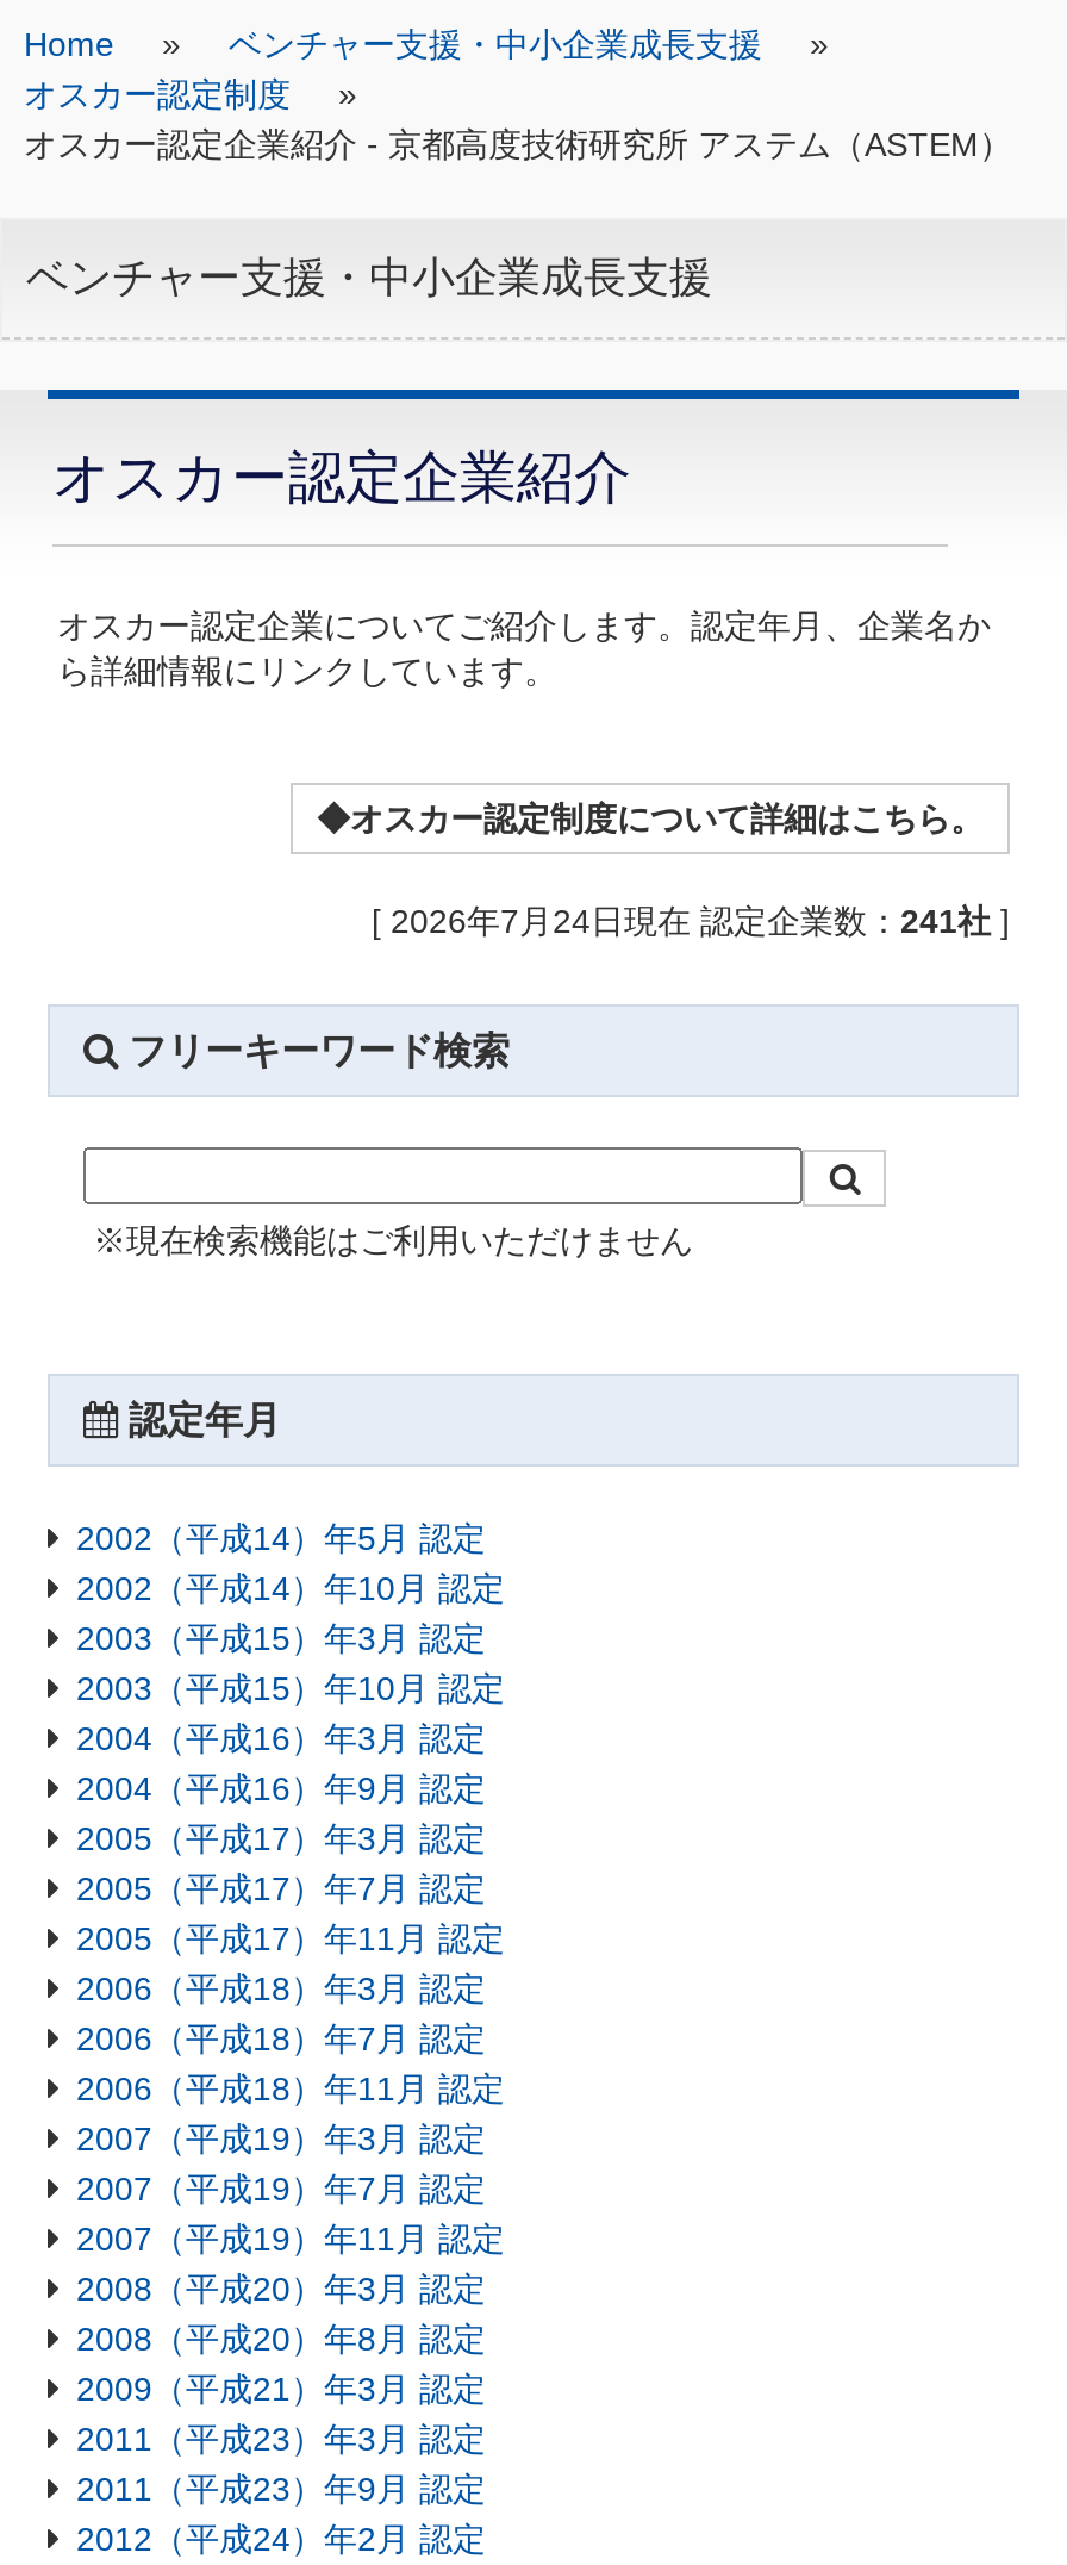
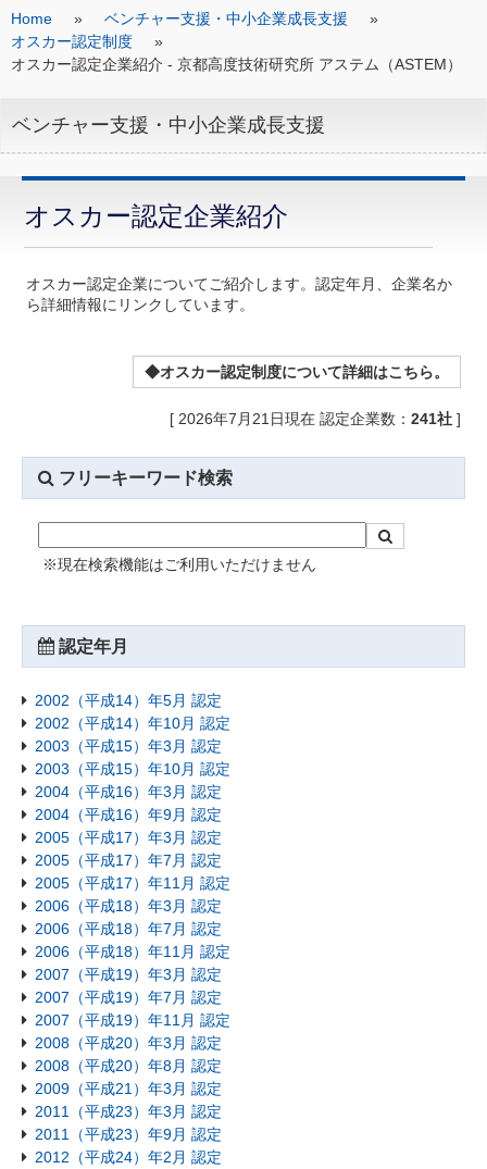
- [ 2026年7月24日現在 認定企業数：241社]
+ [ 2026年7月21日現在 認定企業数：241社]
